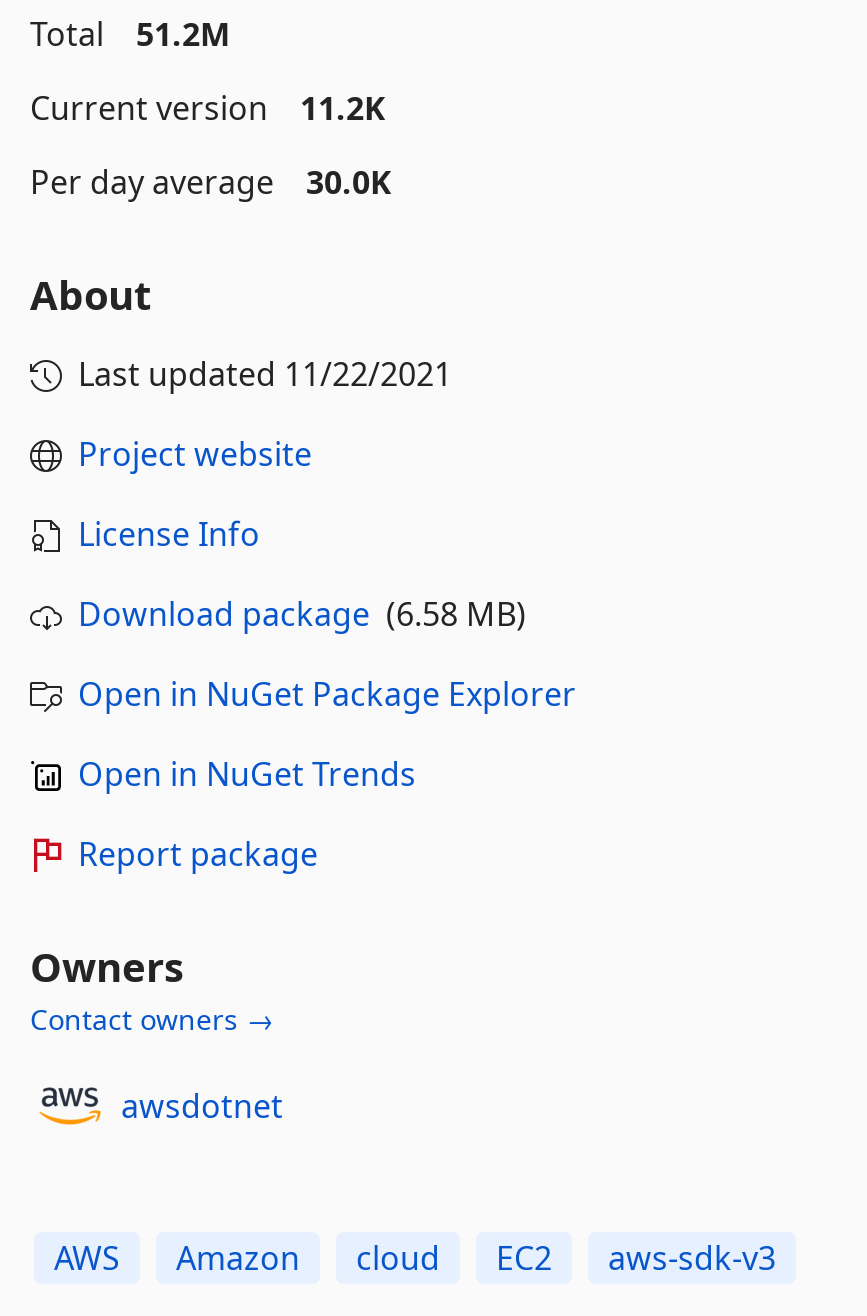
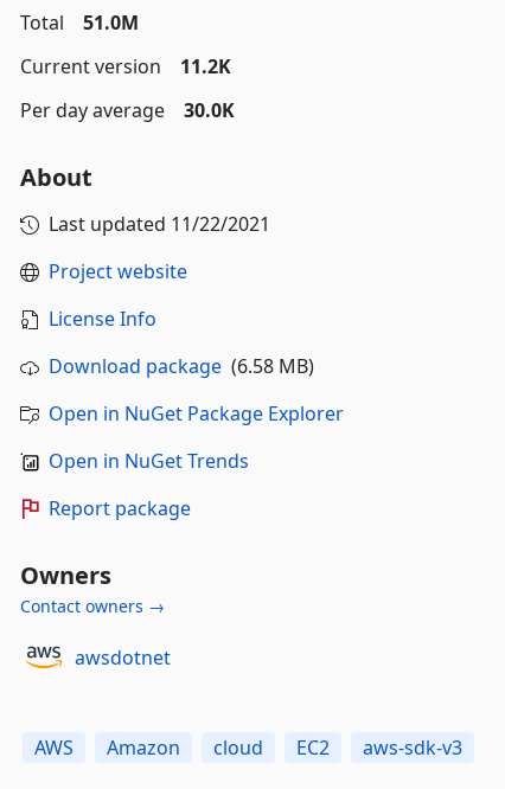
- Total 51.2M
+ Total 51.0M
